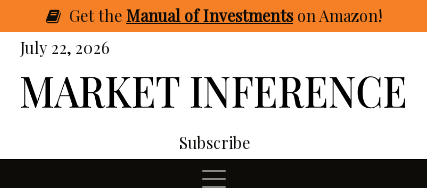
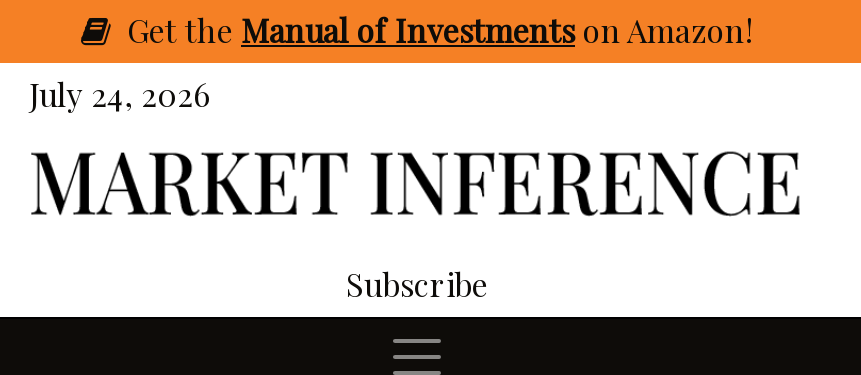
- July 22, 2026
+ July 24, 2026
